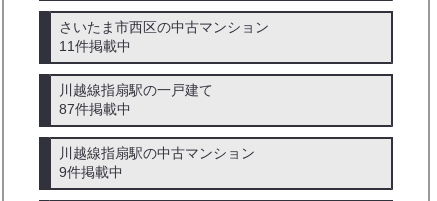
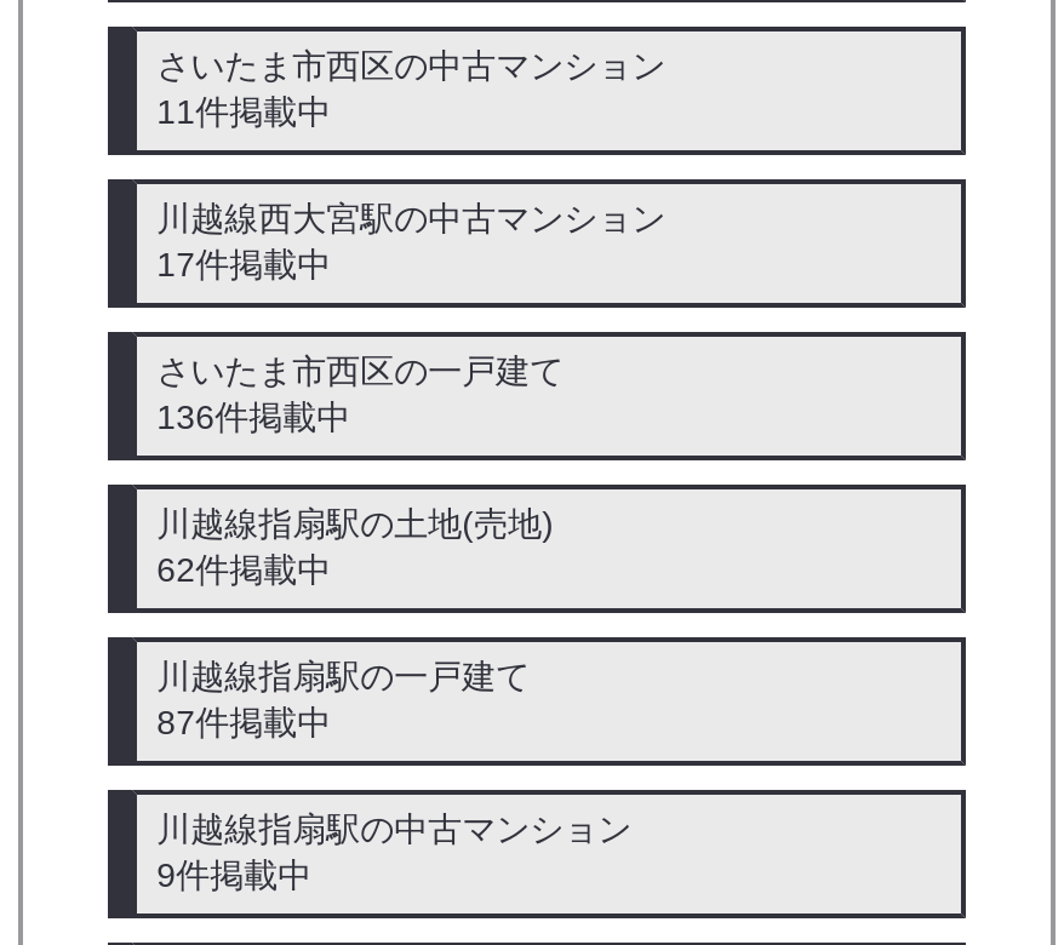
+ 川越線西大宮駅の中古マンション
+ 17件掲載中
+ さいたま市西区の一戸建て
+ 136件掲載中
+ 川越線指扇駅の土地(売地)
+ 62件掲載中
